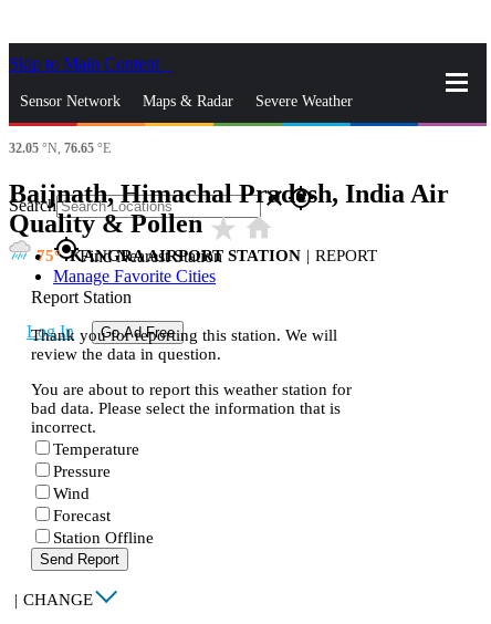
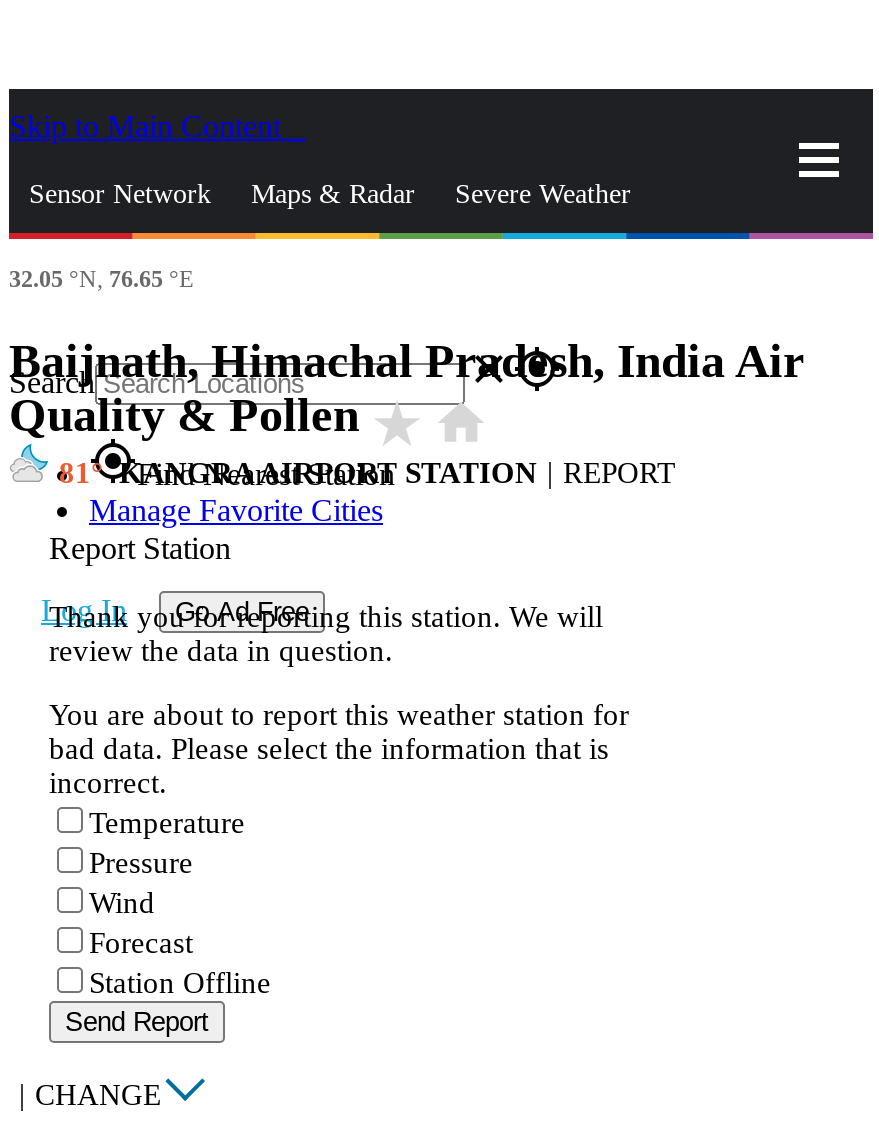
- 75
+ 81
